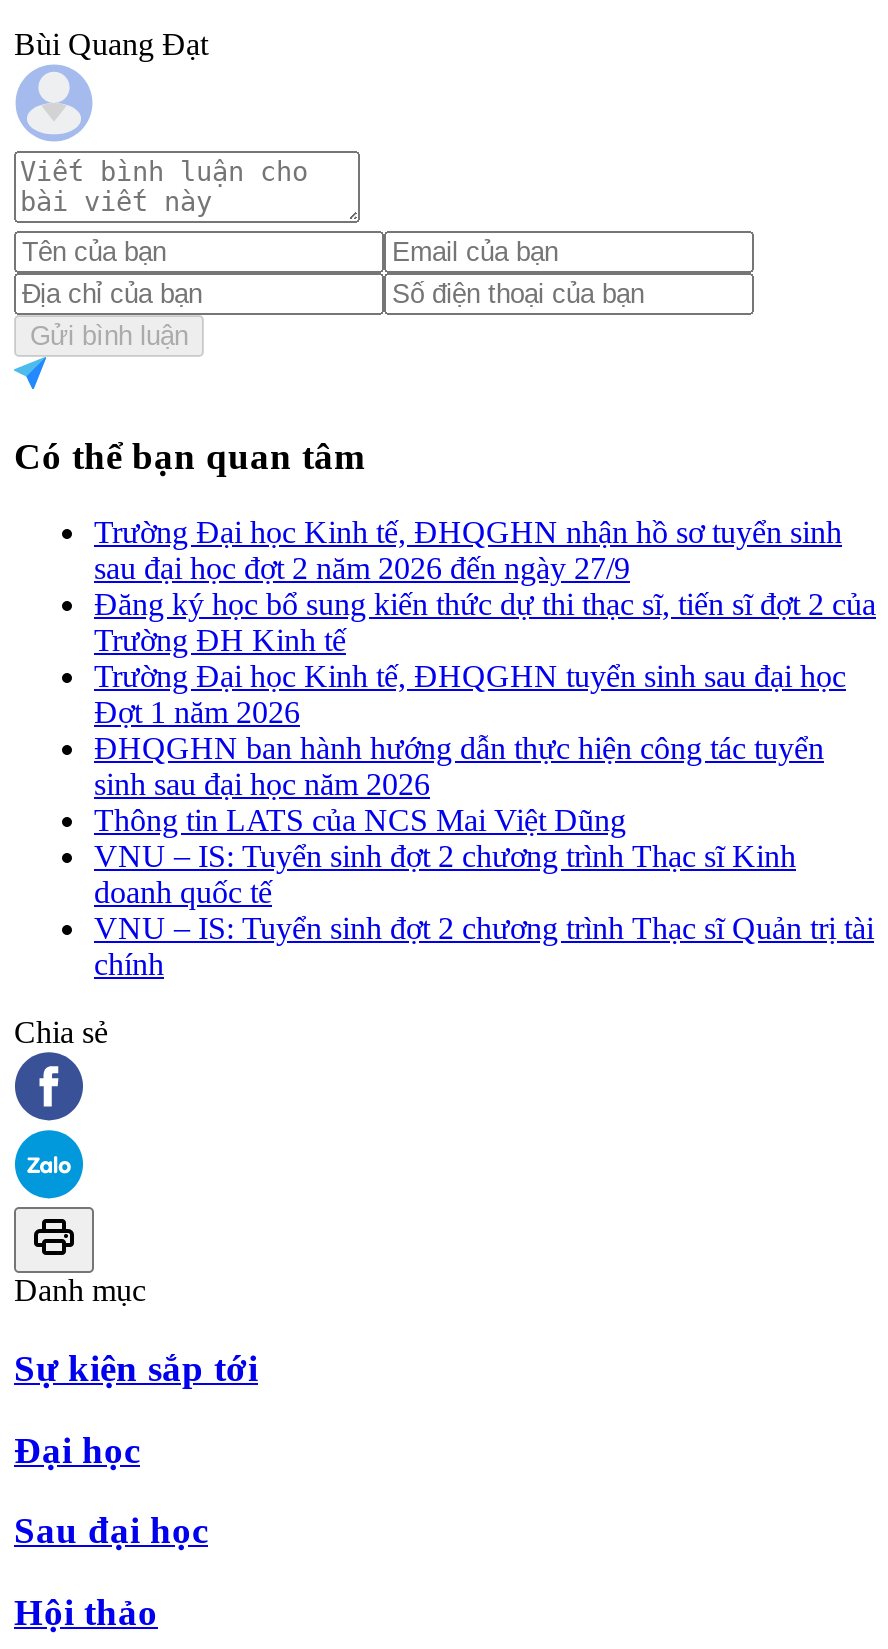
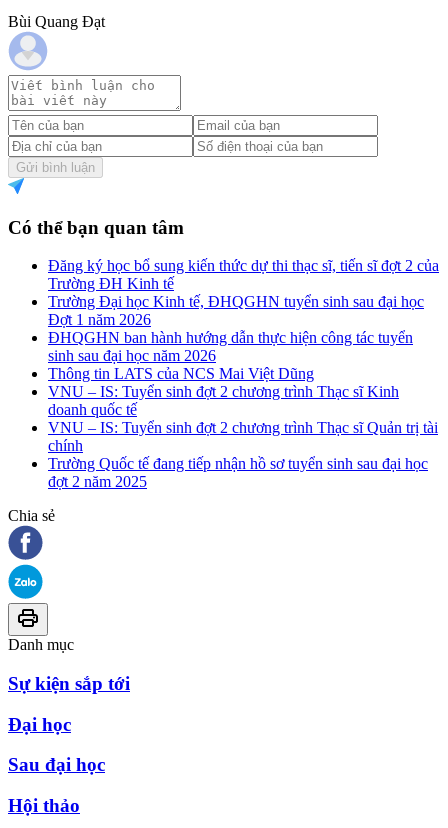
- Trường Đại học Kinh tế, ĐHQGHN nhận hồ sơ tuyển sinh
- sau đại học đợt 2 năm 2026 đến ngày 27/9

moved up: Đăng ký học bổ sung kiến thức dự thi thạc sĩ, tiến sĩ đợt 2 của | Trường ĐH Kinh tế | Trường Đại học Kinh tế, ĐHQGHN tuyển sinh sau đại học | ... | VNU – IS: Tuyển sinh đợt 2 chương trình Thạc sĩ Quản trị tài | chính

+ Trường Quốc tế đang tiếp nhận hồ sơ tuyển sinh sau đại học
+ đợt 2 năm 2025
